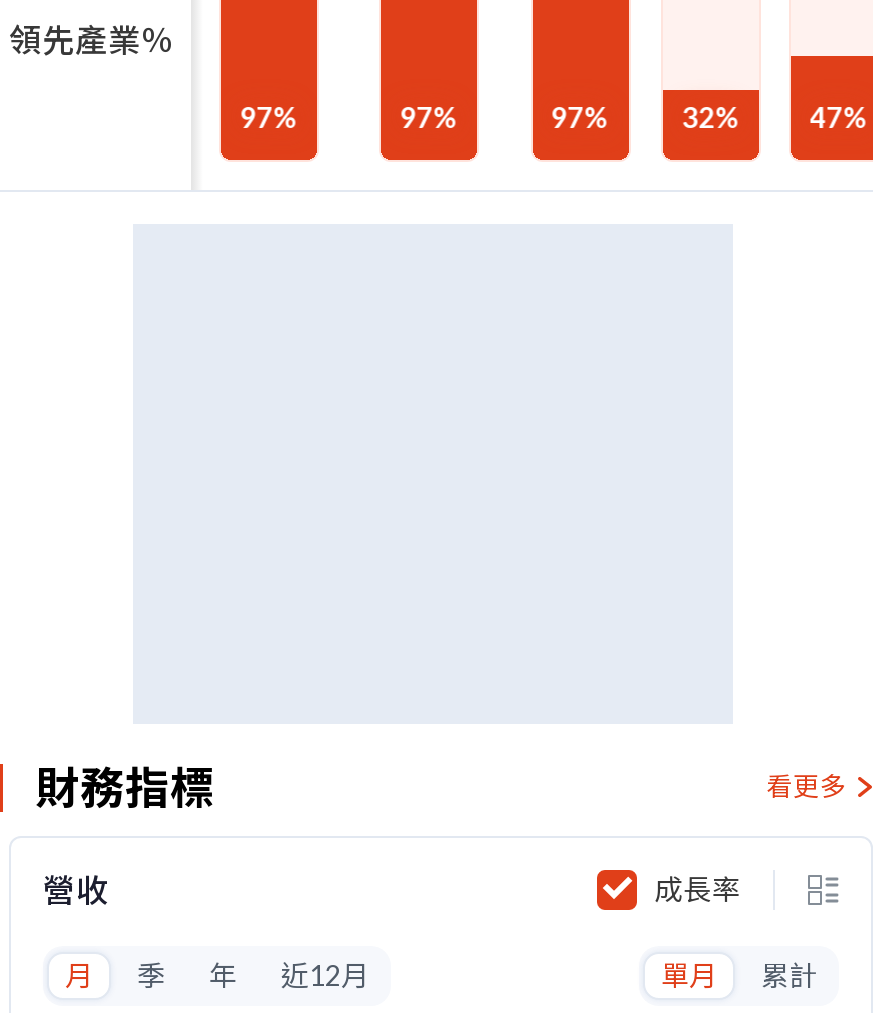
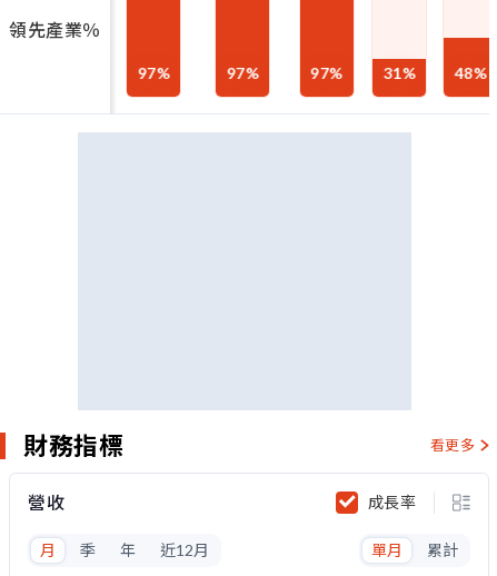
- 32%
+ 31%

- 47%
+ 48%
